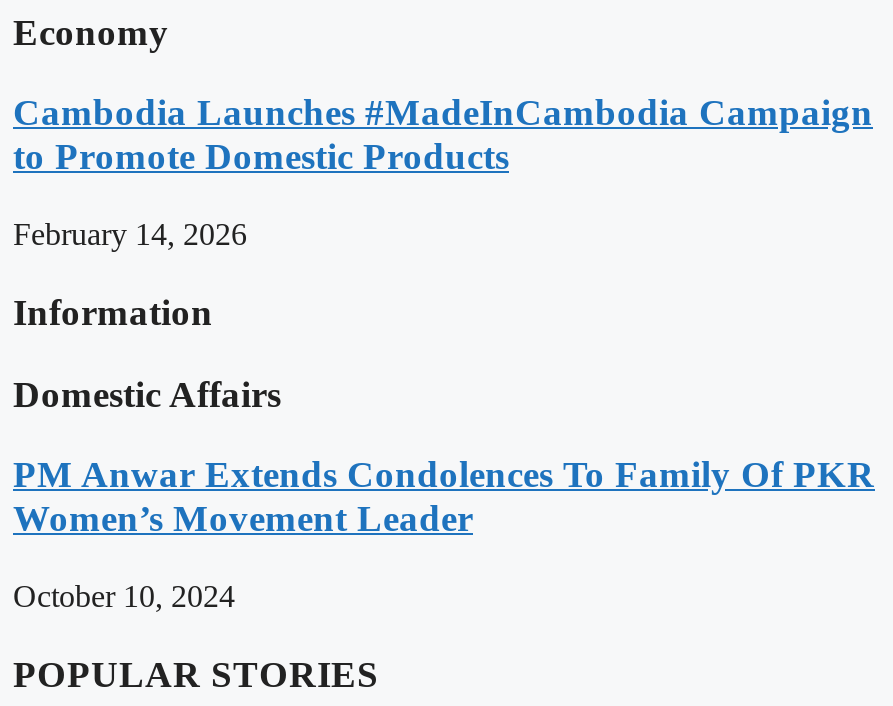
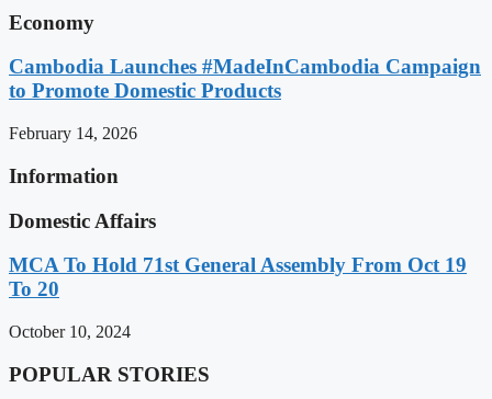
- PM Anwar Extends Condolences To Family Of PKR
- Women’s Movement Leader
+ MCA To Hold 71st General Assembly From Oct 19
+ To 20
